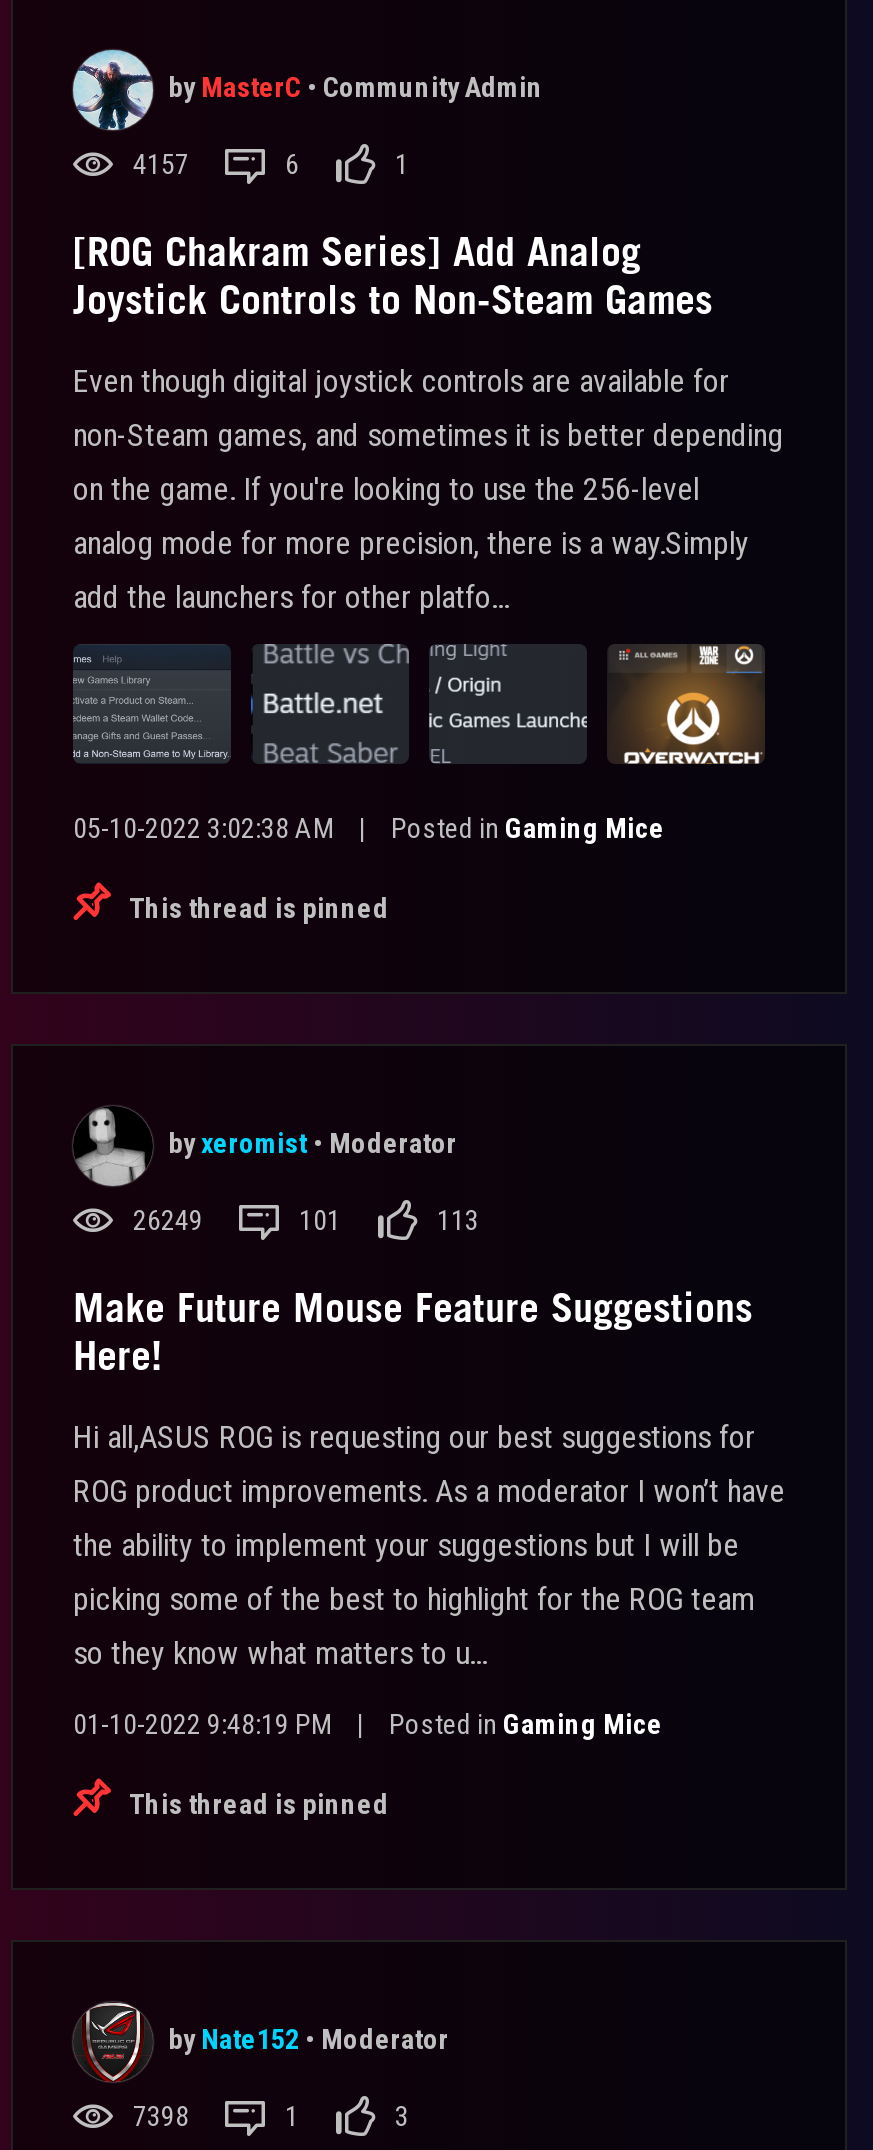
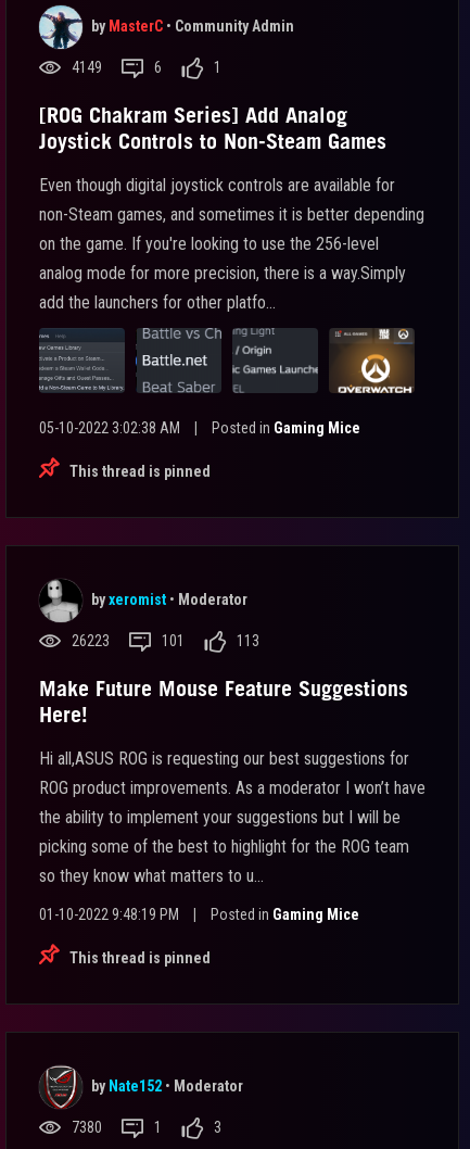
- 4157
+ 4149

- 26249
+ 26223

- 7398
+ 7380
